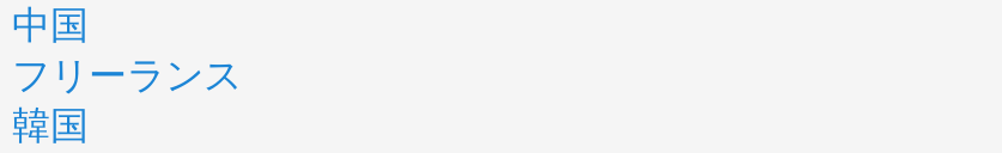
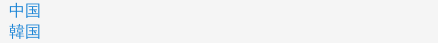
- フリーランス
